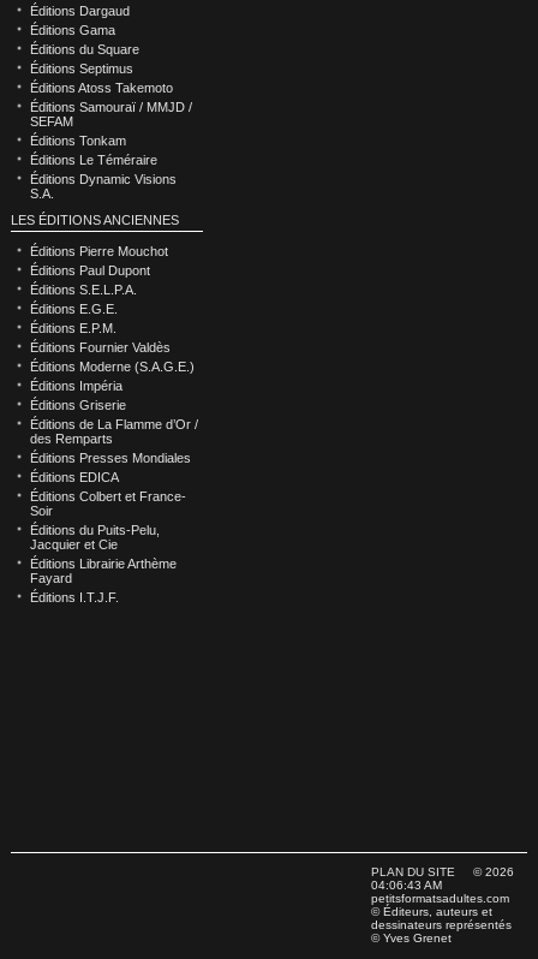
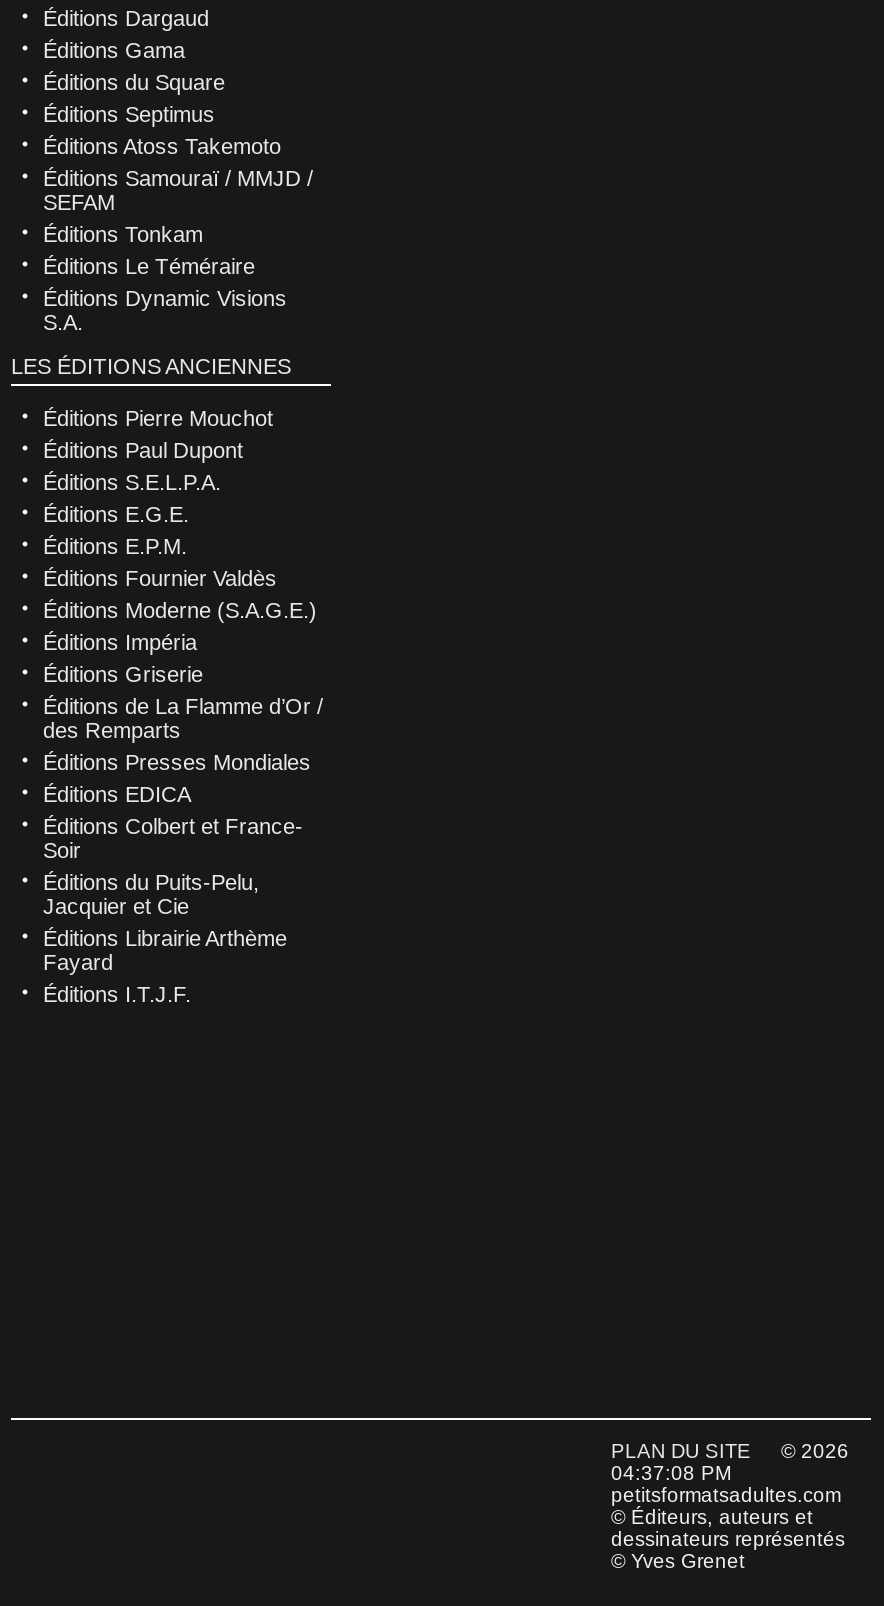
- 04:06:43 AM
+ 04:37:08 PM
